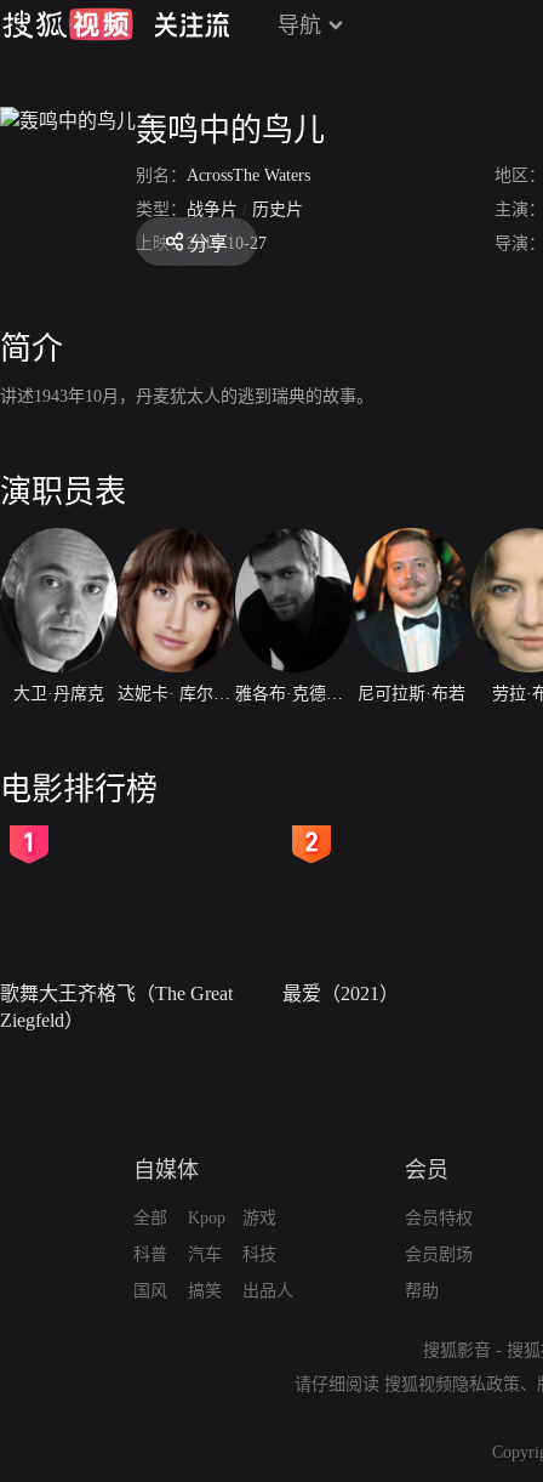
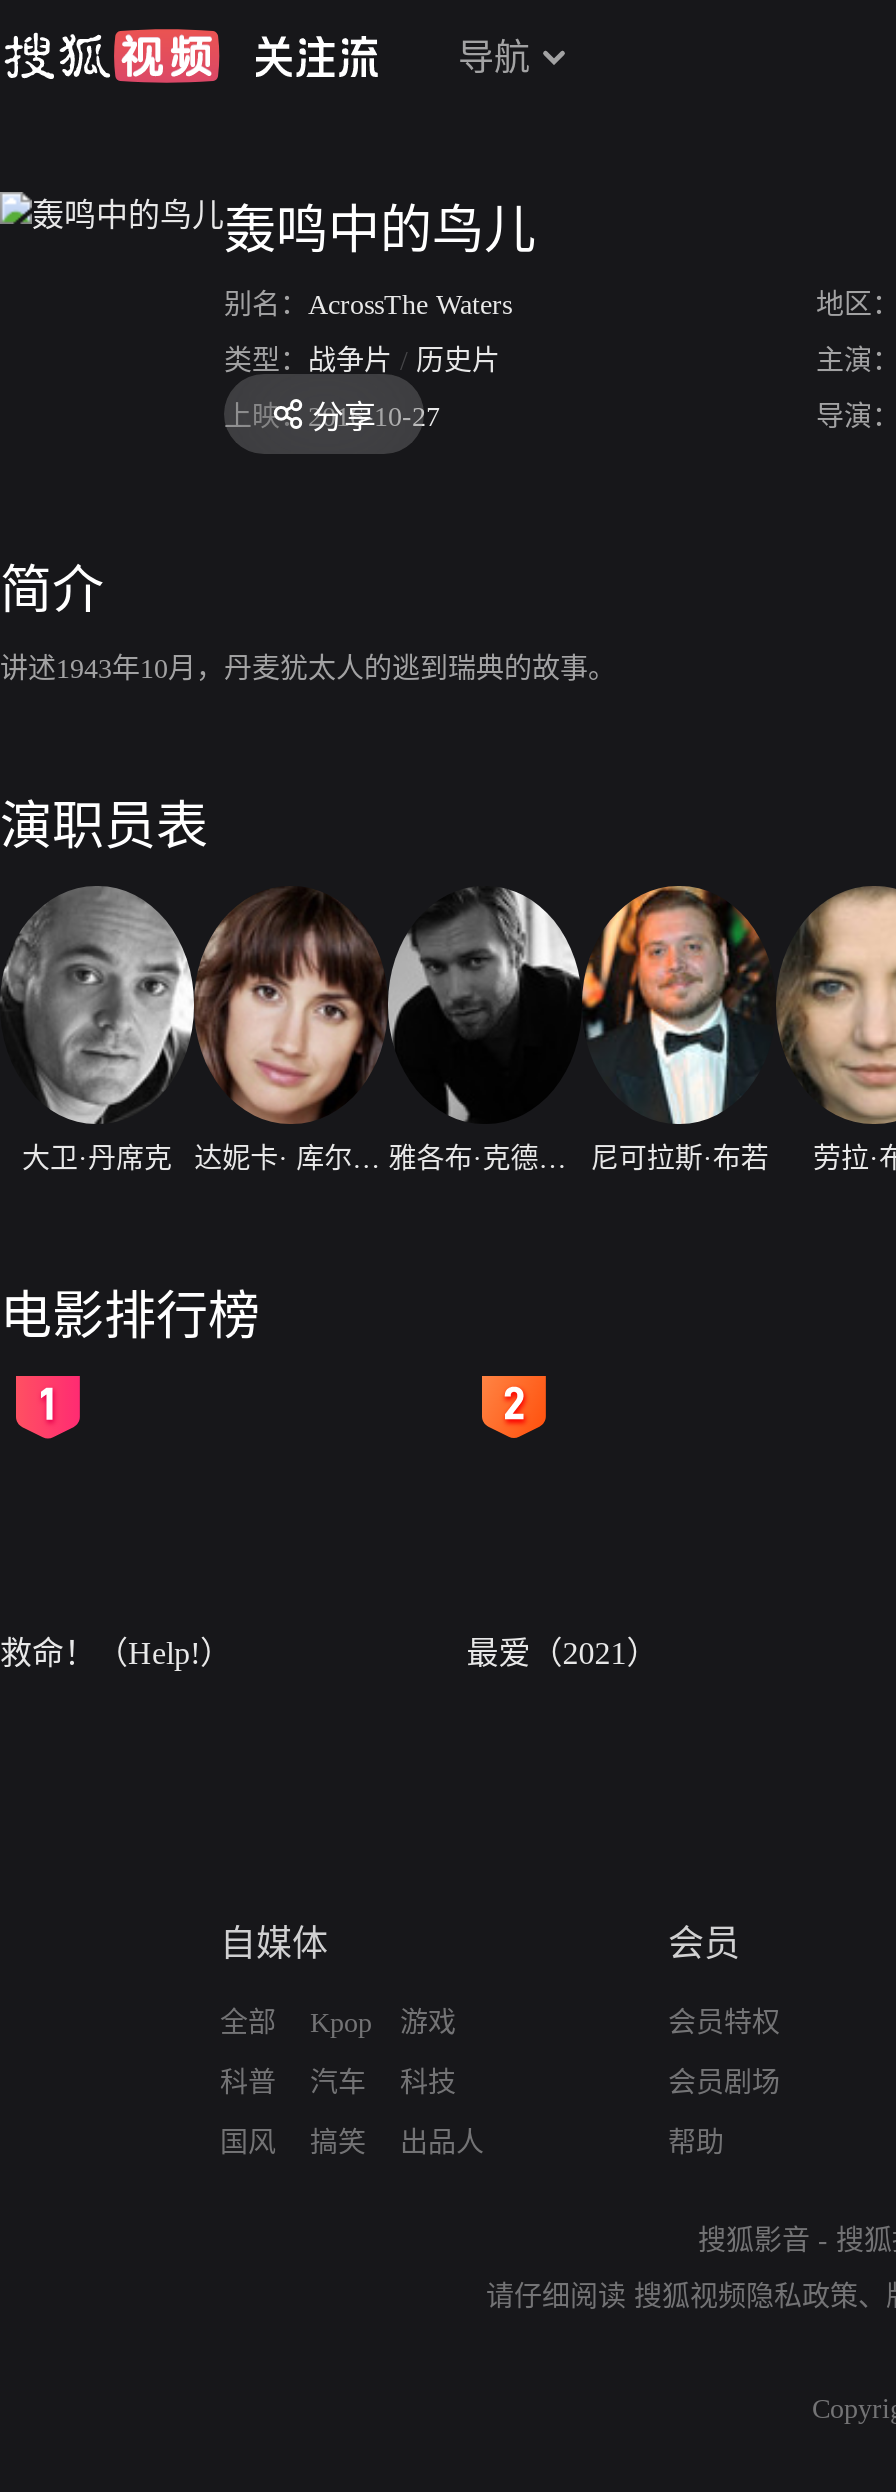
- 歌舞大王齐格飞（The Great
- Ziegfeld）
+ 救命！（Help!）
